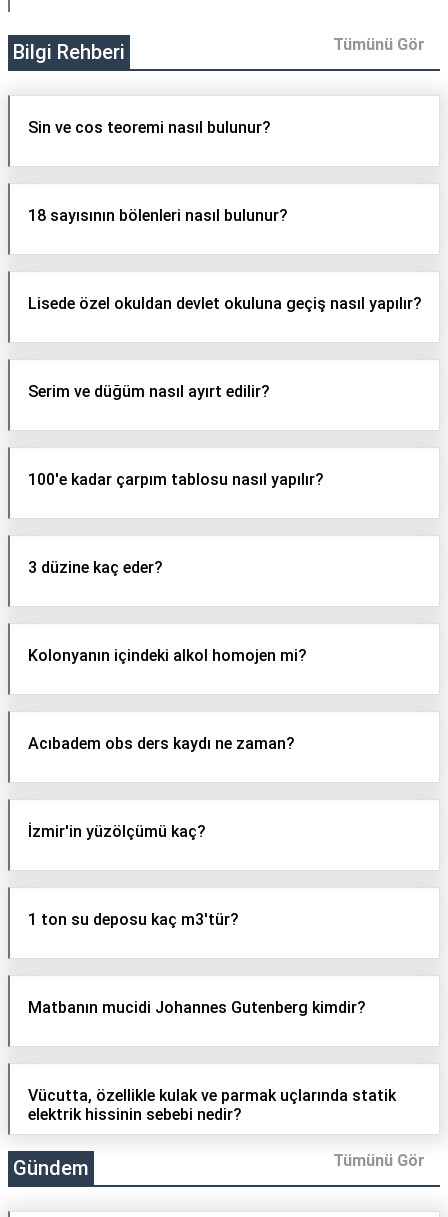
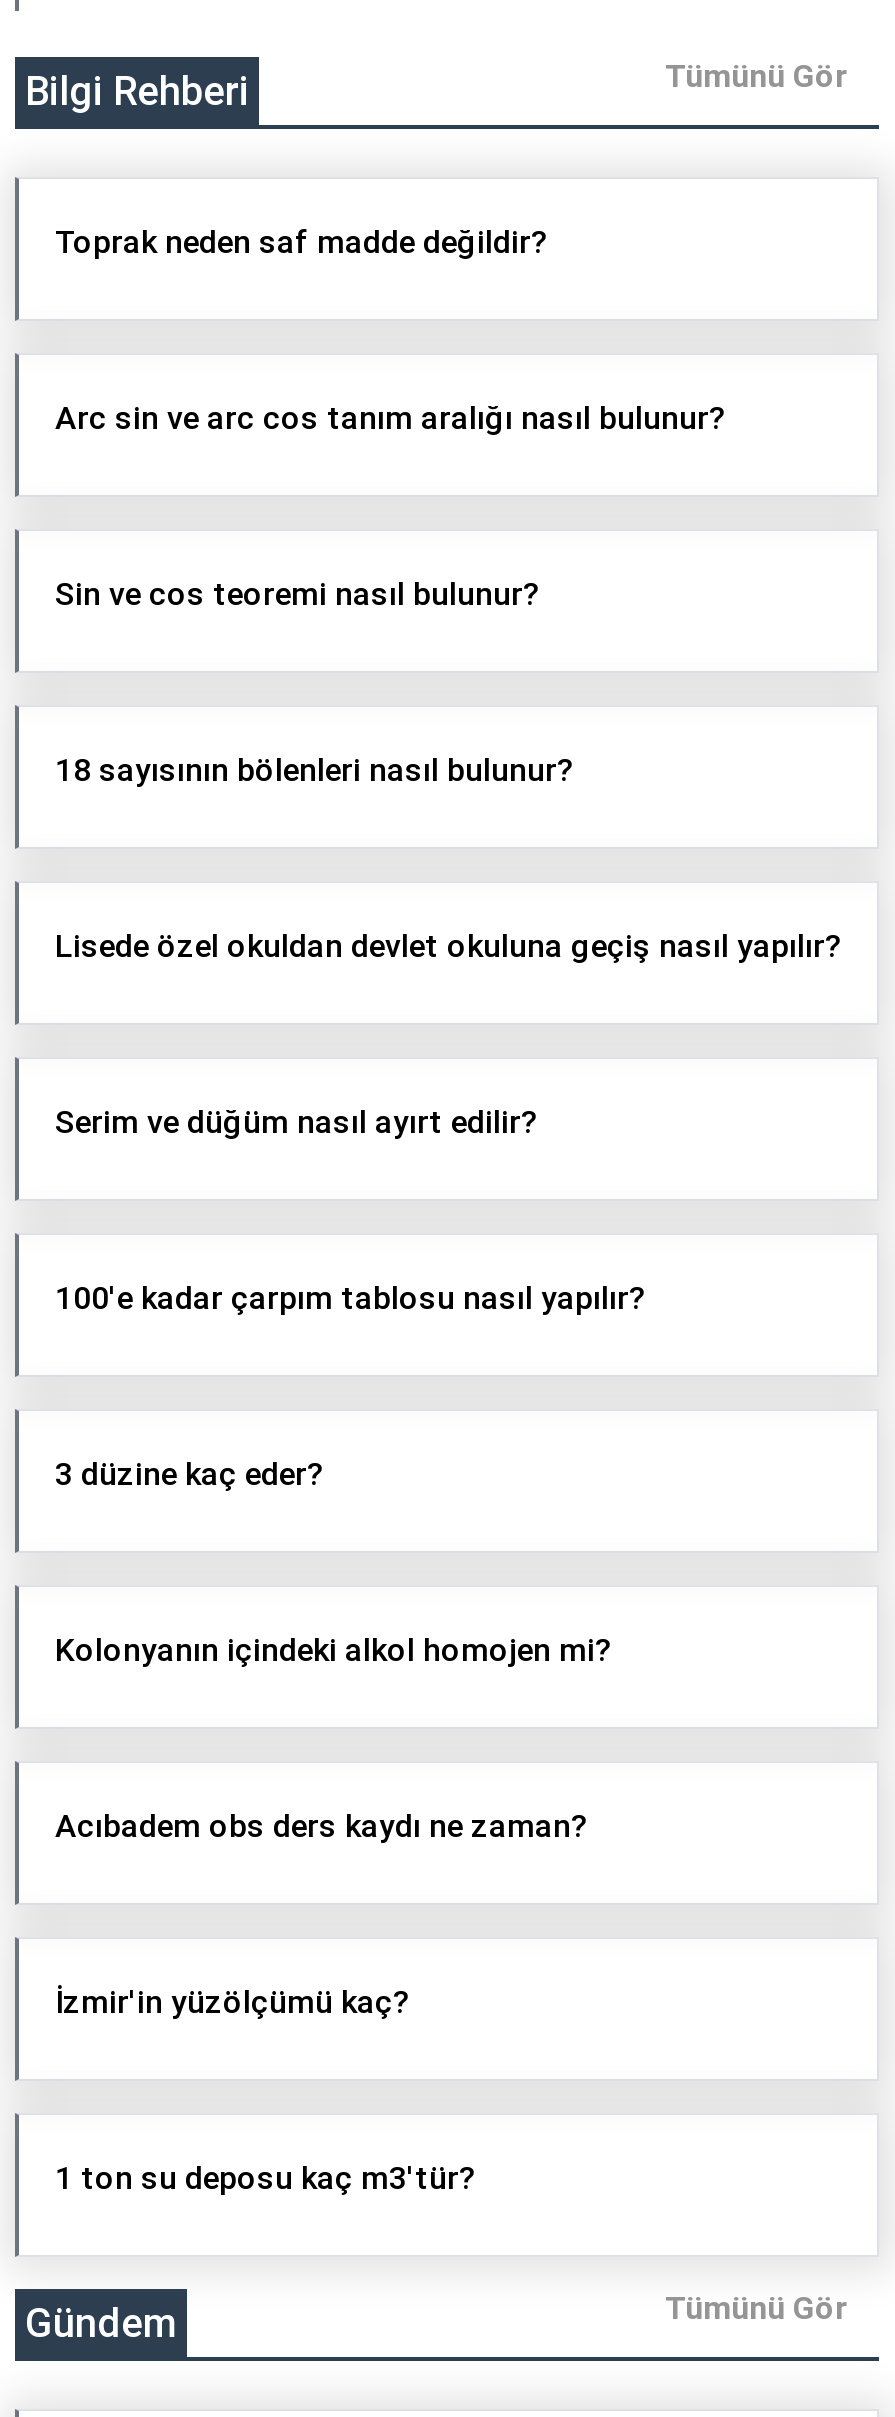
+ Toprak neden saf madde değildir?

+ Arc sin ve arc cos tanım aralığı nasıl bulunur?

moved down: Sin ve cos teoremi nasıl bulunur? | 18 sayısının bölenleri nasıl bulunur? | Lisede özel okuldan devlet okuluna geçiş nasıl yapılır? | ... | İzmir'in yüzölçümü kaç? | 1 ton su deposu kaç m3'tür?

- Matbanın mucidi Johannes Gutenberg kimdir?

- Vücutta, özellikle kulak ve parmak uçlarında statik
- elektrik hissinin sebebi nedir?
